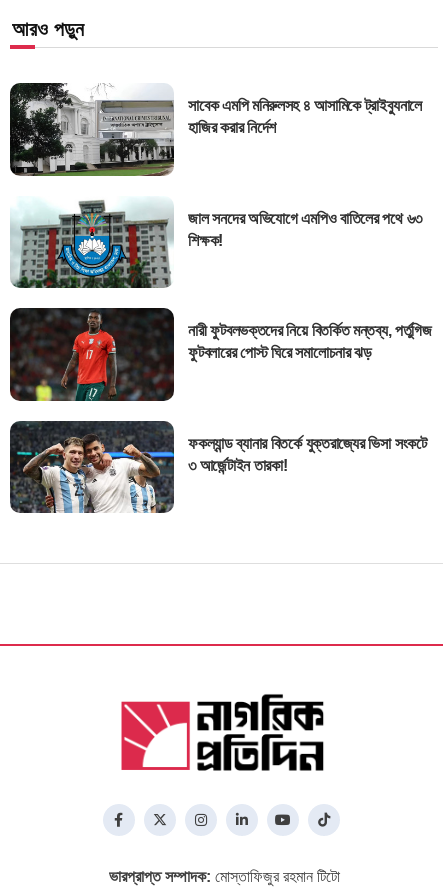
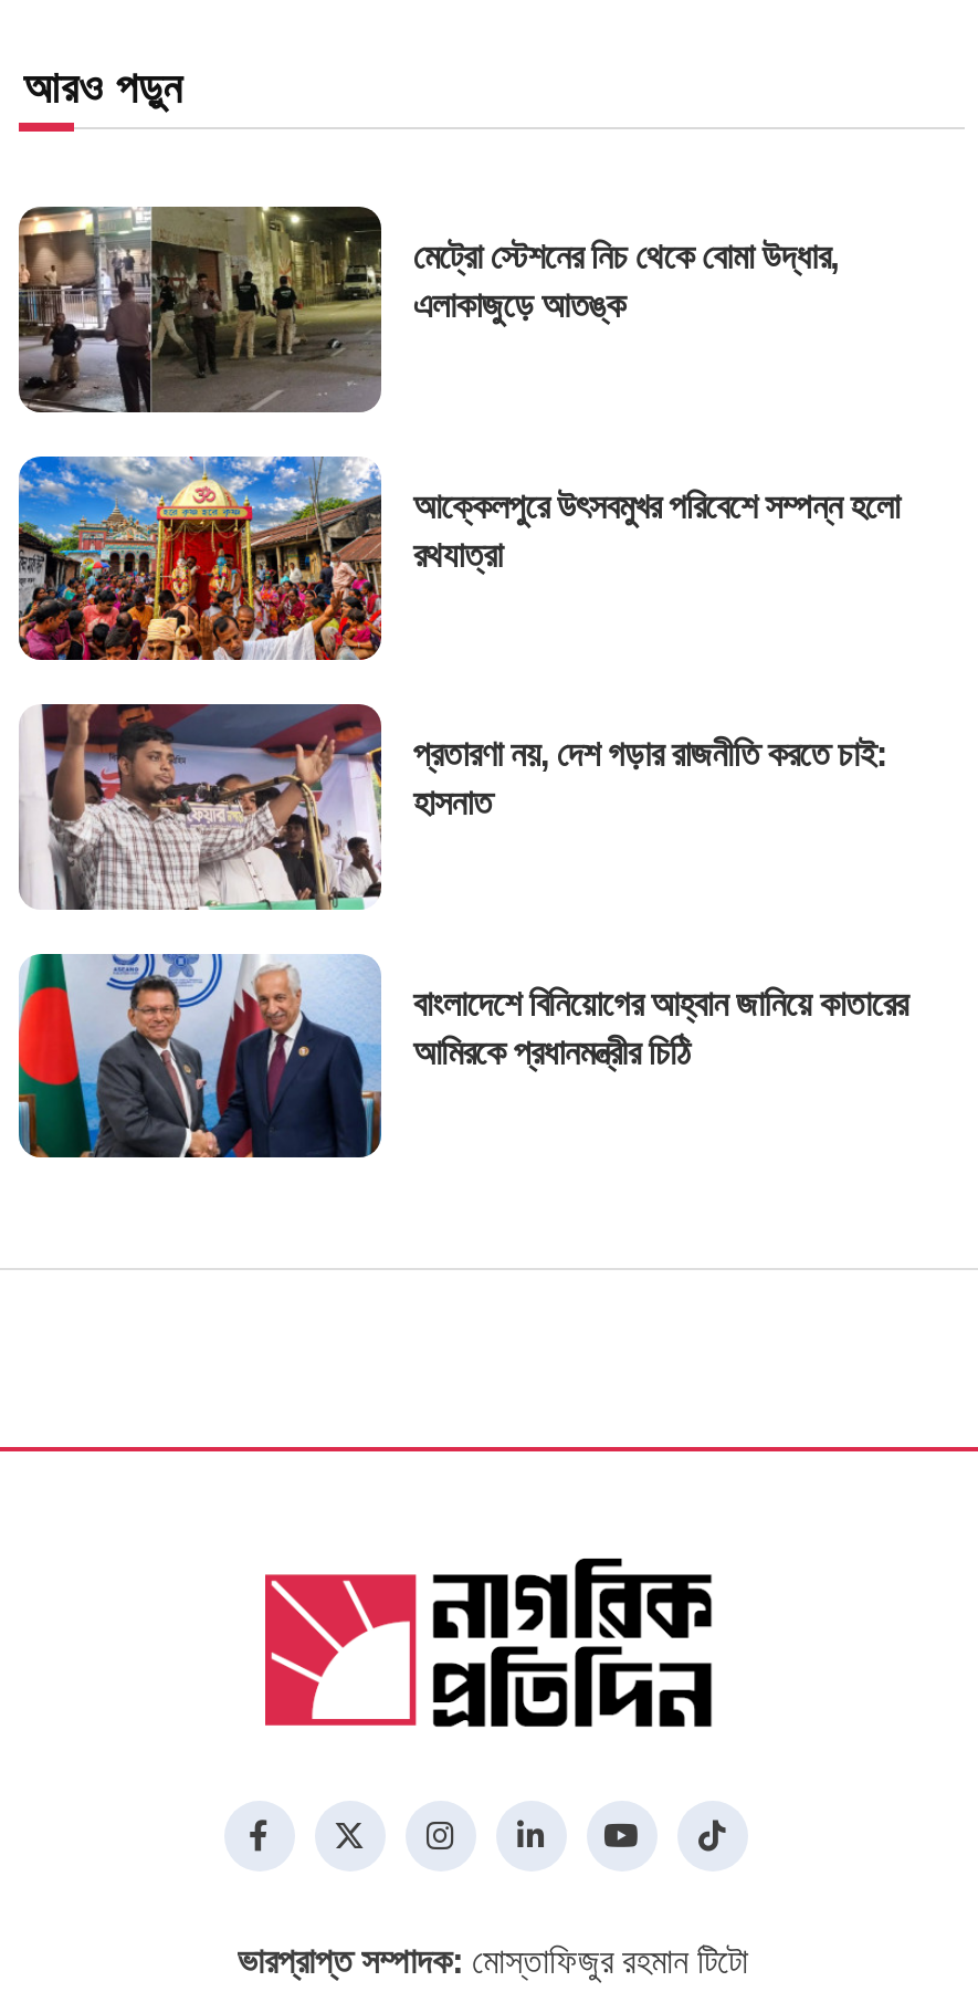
- [image]
- সাবেক এমপি মনিরুলসহ ৪ আসামিকে ট্রাইব্যুনালে
- হাজির করার নির্দেশ
+ [image]
+ মেট্রো স্টেশনের নিচ থেকে বোমা উদ্ধার,
+ এলাকাজুড়ে আতঙ্ক

- [image]
- জাল সনদের অভিযোগে এমপিও বাতিলের পথে ৬৩
- শিক্ষক!
+ [image]
+ আক্কেলপুরে উৎসবমুখর পরিবেশে সম্পন্ন হলো
+ রথযাত্রা

- [image]
- নারী ফুটবলভক্তদের নিয়ে বিতর্কিত মন্তব্য, পর্তুগিজ
- ফুটবলারের পোস্ট ঘিরে সমালোচনার ঝড়
+ [image]
+ প্রতারণা নয়, দেশ গড়ার রাজনীতি করতে চাই:
+ হাসনাত

- [image]
- ফকল্যান্ড ব্যানার বিতর্কে যুক্তরাজ্যের ভিসা সংকটে
- ৩ আর্জেন্টাইন তারকা!
+ [image]
+ বাংলাদেশে বিনিয়োগের আহ্বান জানিয়ে কাতারের
+ আমিরকে প্রধানমন্ত্রীর চিঠি
